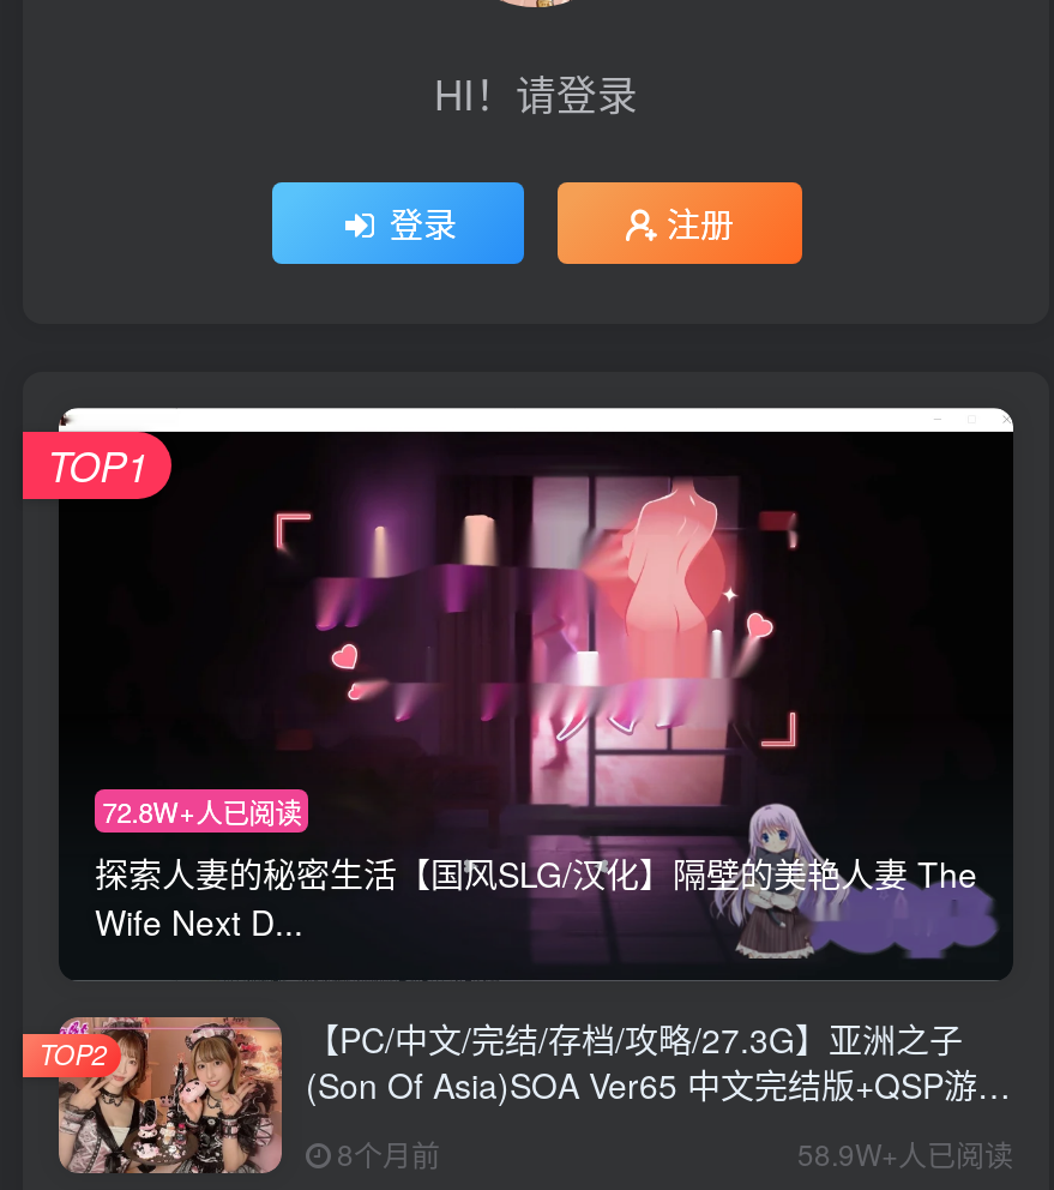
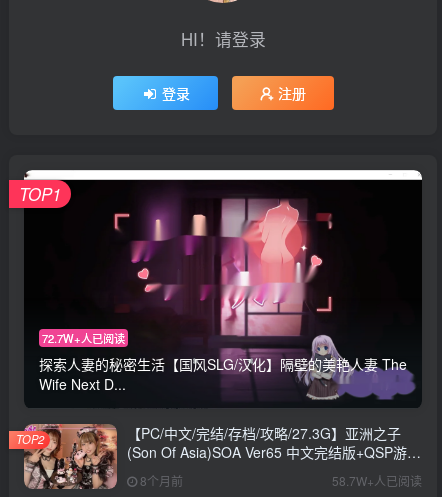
- 72.8W+人已阅读
+ 72.7W+人已阅读

- 58.9W+人已阅读
+ 58.7W+人已阅读
